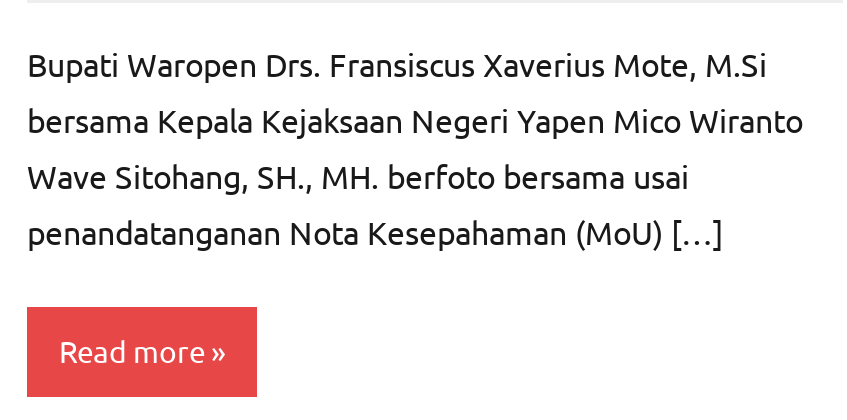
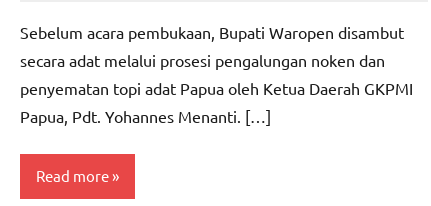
- Bupati Waropen Drs. Fransiscus Xaverius Mote, M.Si
- bersama Kepala Kejaksaan Negeri Yapen Mico Wiranto
- Wave Sitohang, SH., MH. berfoto bersama usai
- penandatanganan Nota Kesepahaman (MoU) […]
+ Sebelum acara pembukaan, Bupati Waropen disambut
+ secara adat melalui prosesi pengalungan noken dan
+ penyematan topi adat Papua oleh Ketua Daerah GKPMI
+ Papua, Pdt. Yohannes Menanti. […]
